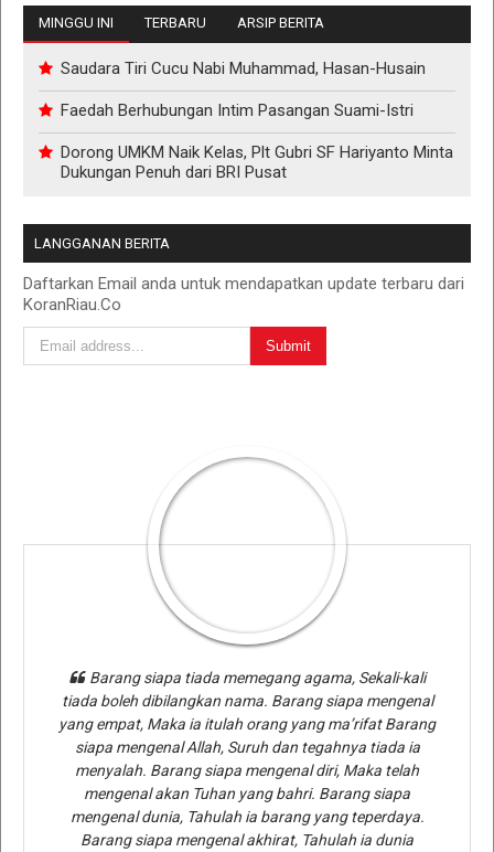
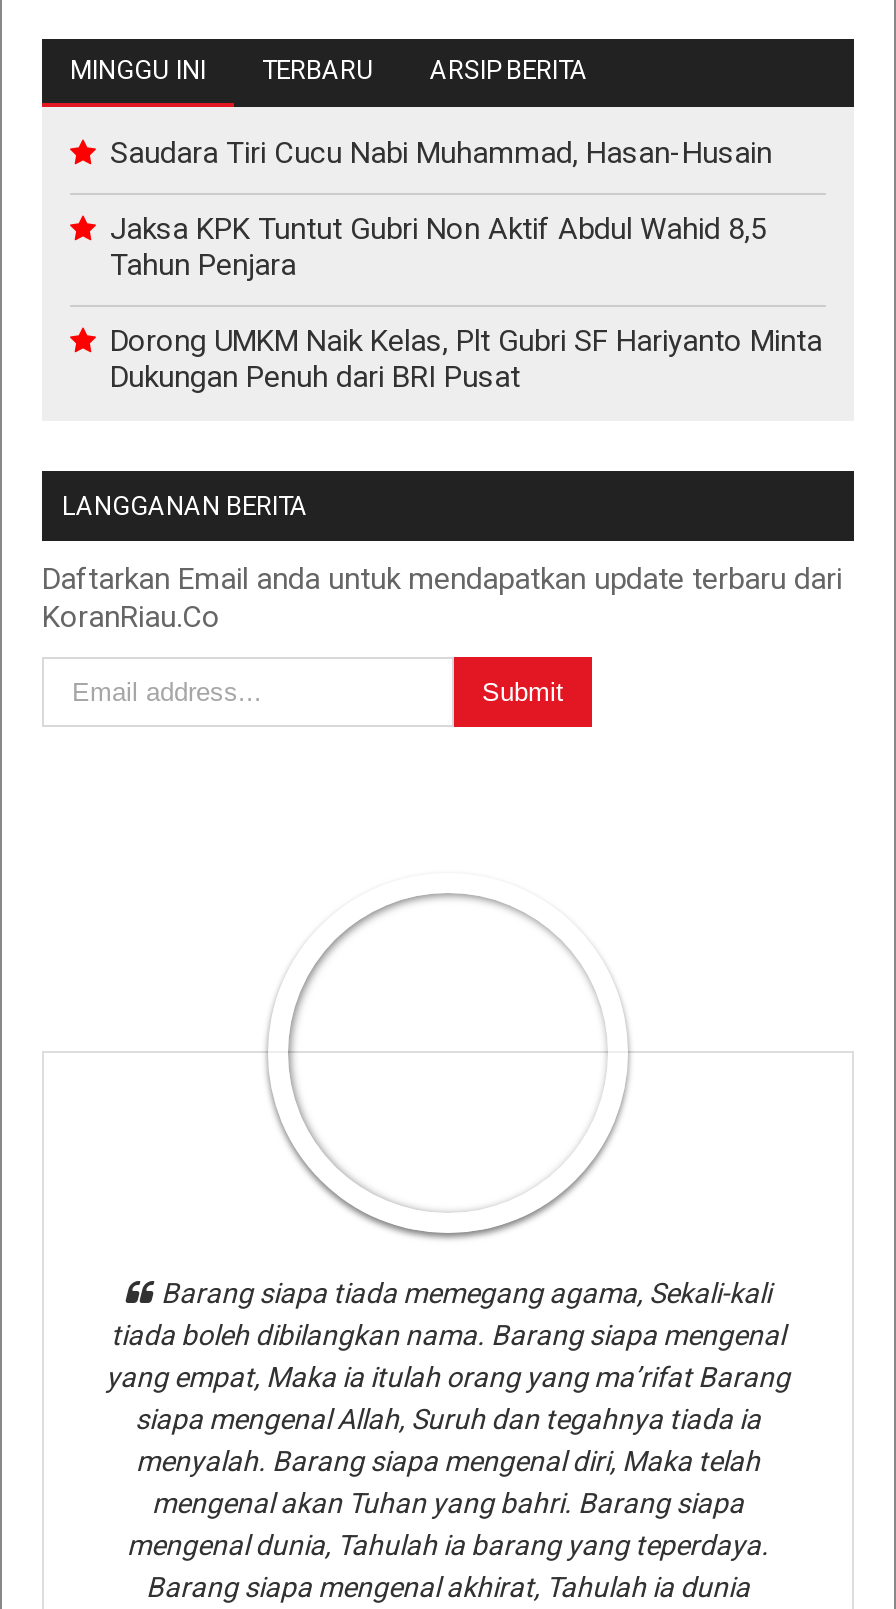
- Faedah Berhubungan Intim Pasangan Suami-Istri
+ Jaksa KPK Tuntut Gubri Non Aktif Abdul Wahid 8,5
+ Tahun Penjara
